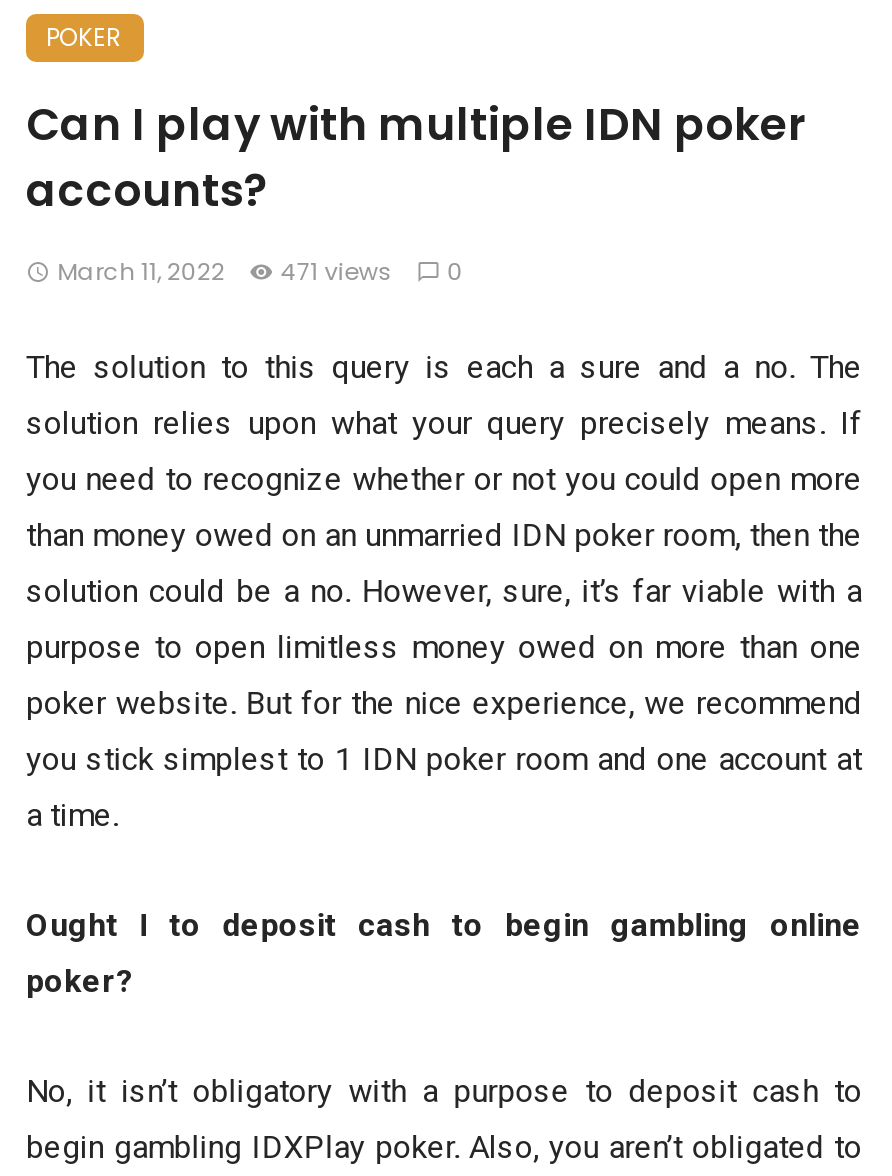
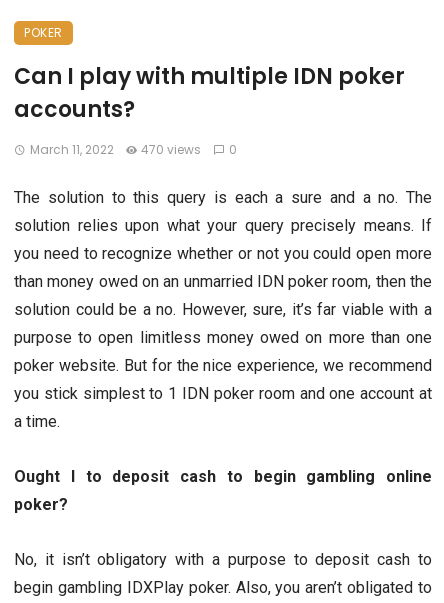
- March 11, 2022 471 views 0
+ March 11, 2022 470 views 0
